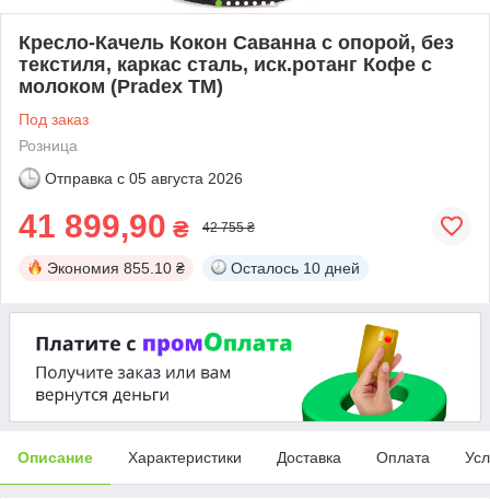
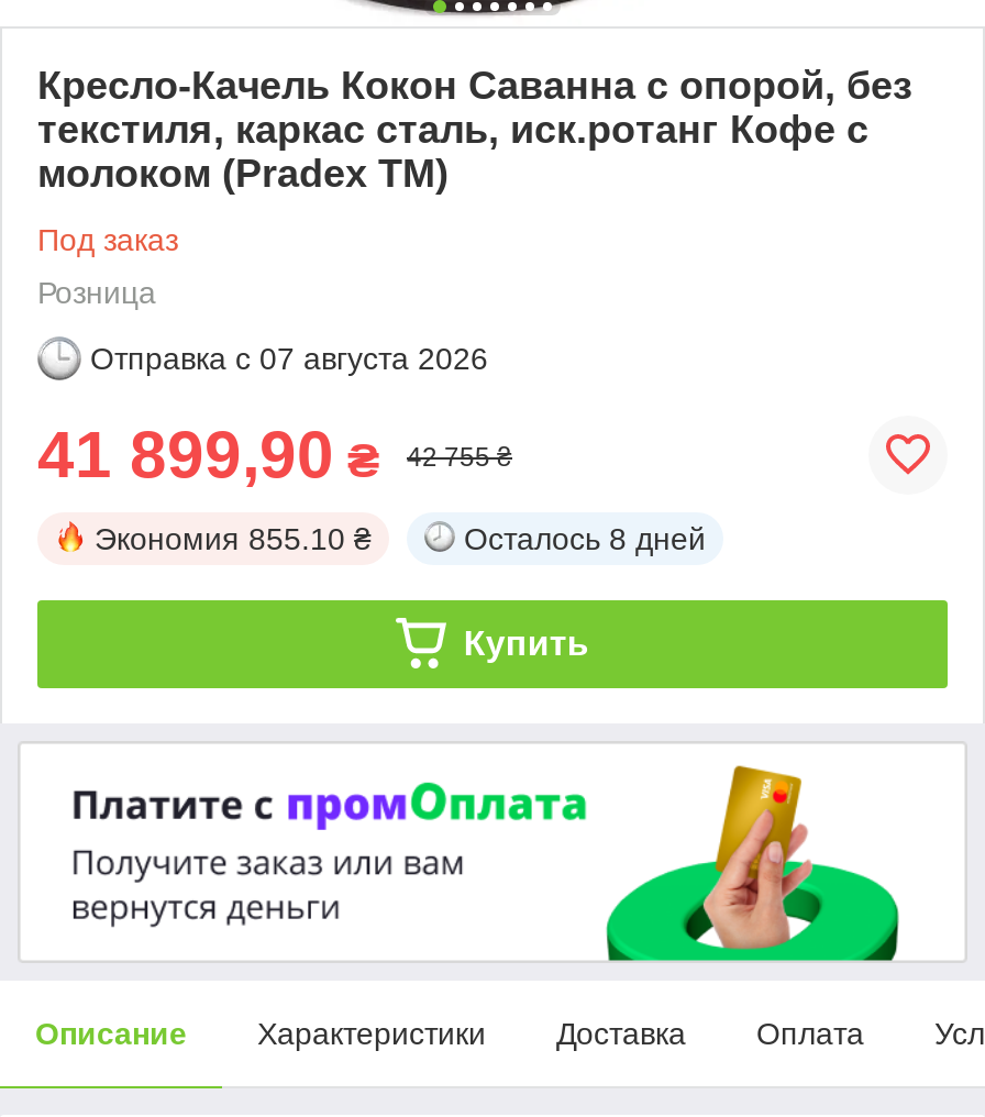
- Отправка с 05 августа 2026
+ Отправка с 07 августа 2026

- Осталось 10 дней
+ Осталось 8 дней
+ Купить
